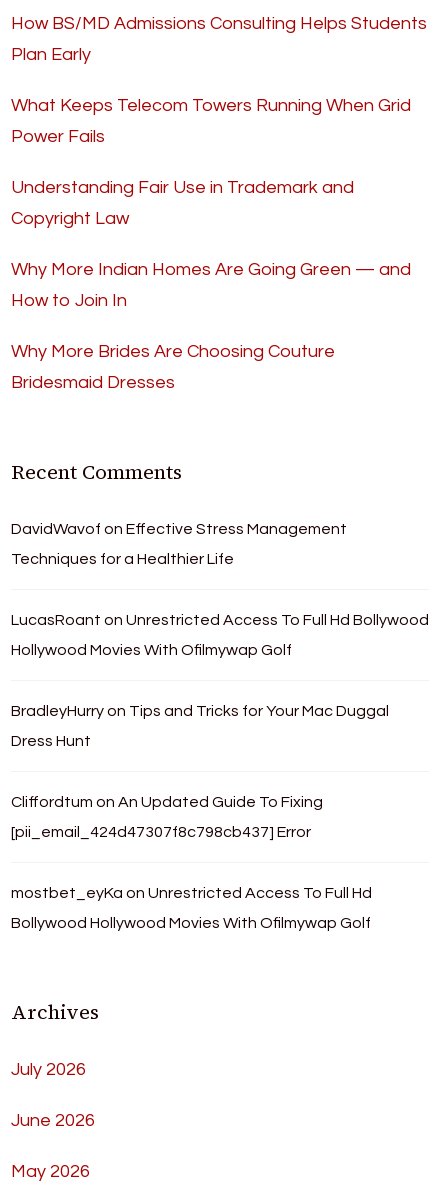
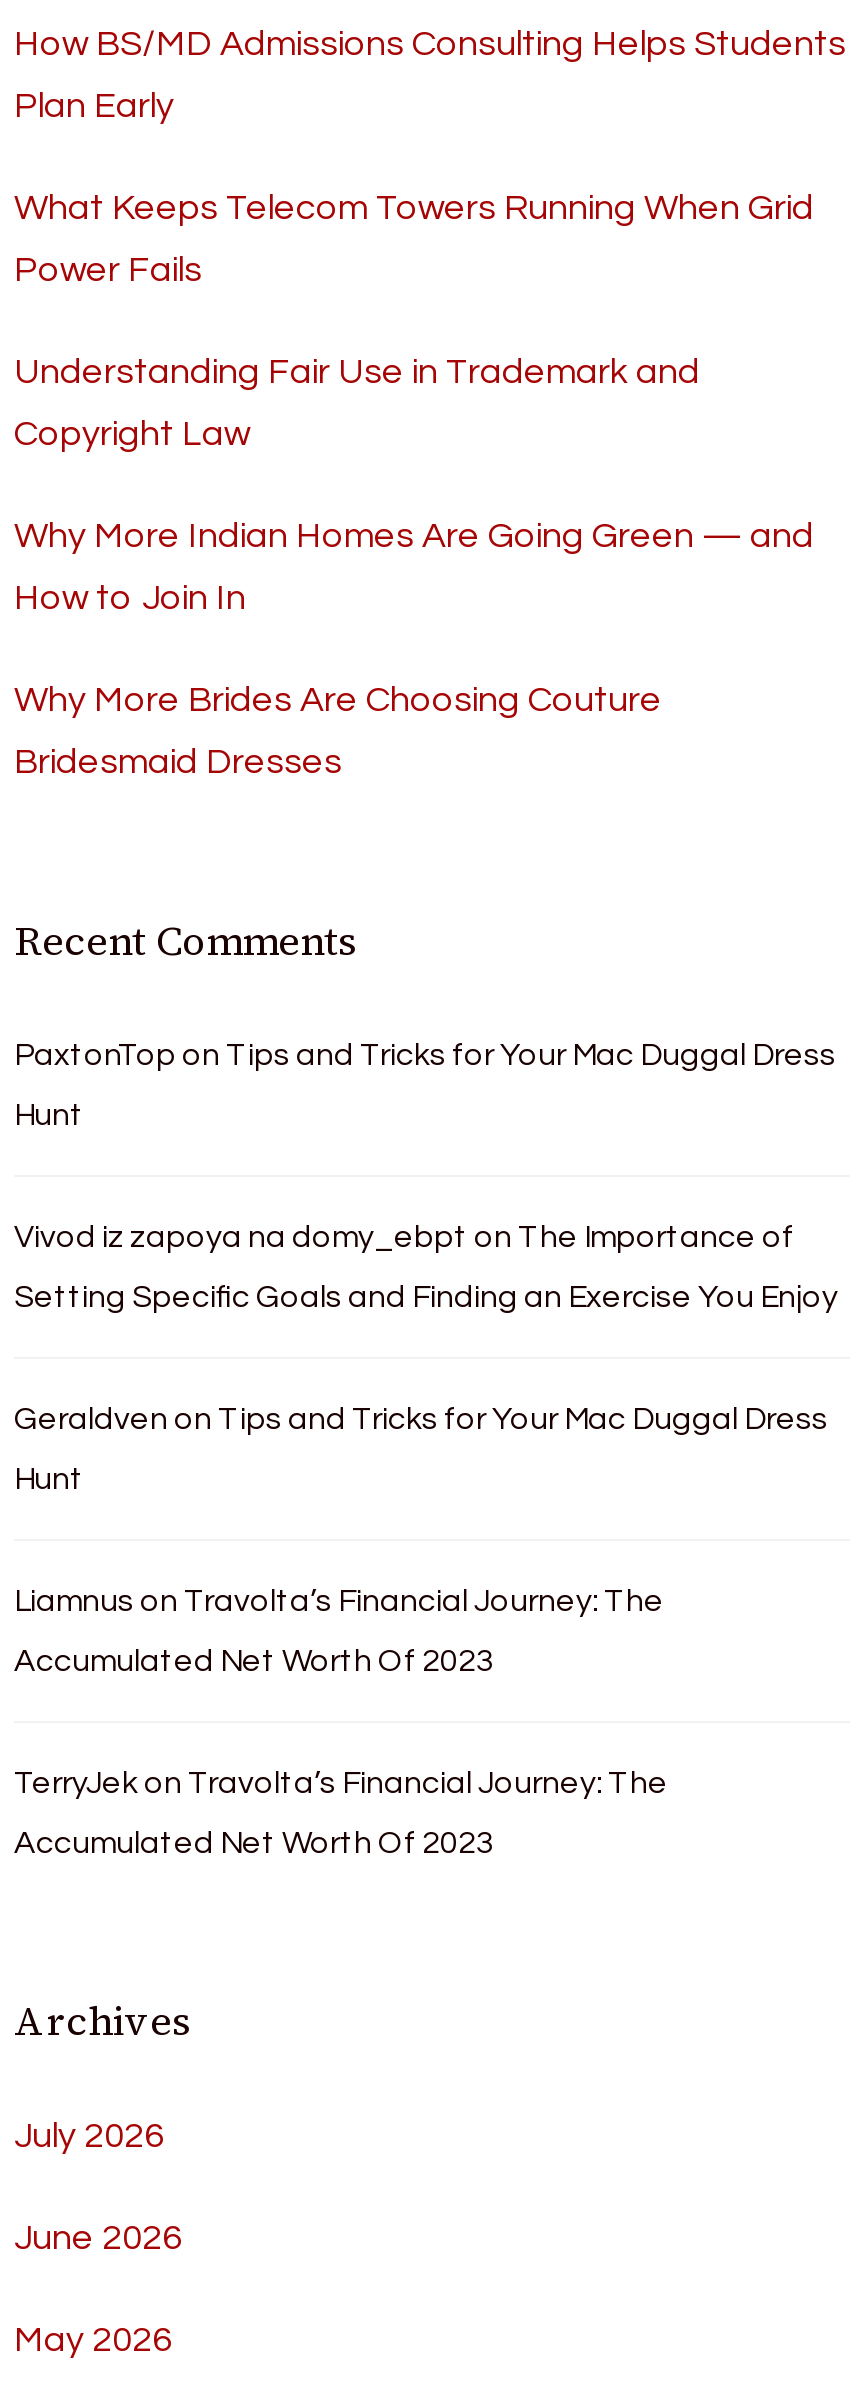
- DavidWavof on Effective Stress Management
+ PaxtonTop on Tips and Tricks for Your Mac Duggal Dress

- Techniques for a Healthier Life
+ Hunt

- LucasRoant on Unrestricted Access To Full Hd Bollywood
+ Vivod iz zapoya na domy_ebpt on The Importance of

- Hollywood Movies With Ofilmywap Golf
+ Setting Specific Goals and Finding an Exercise You Enjoy

- BradleyHurry on Tips and Tricks for Your Mac Duggal
+ Geraldven on Tips and Tricks for Your Mac Duggal Dress

- Dress Hunt
+ Hunt

- Cliffordtum on An Updated Guide To Fixing
+ Liamnus on Travolta’s Financial Journey: The

- [pii_email_424d47307f8c798cb437] Error
+ Accumulated Net Worth Of 2023

- mostbet_eyKa on Unrestricted Access To Full Hd
+ TerryJek on Travolta’s Financial Journey: The

- Bollywood Hollywood Movies With Ofilmywap Golf
+ Accumulated Net Worth Of 2023
